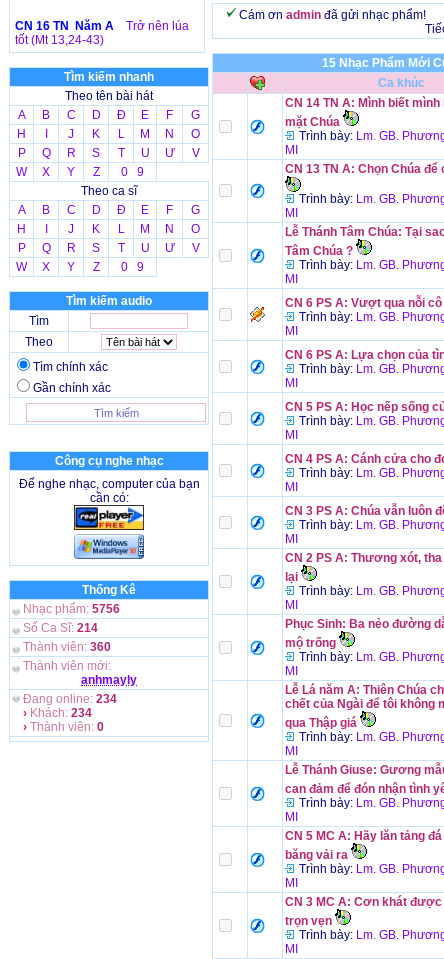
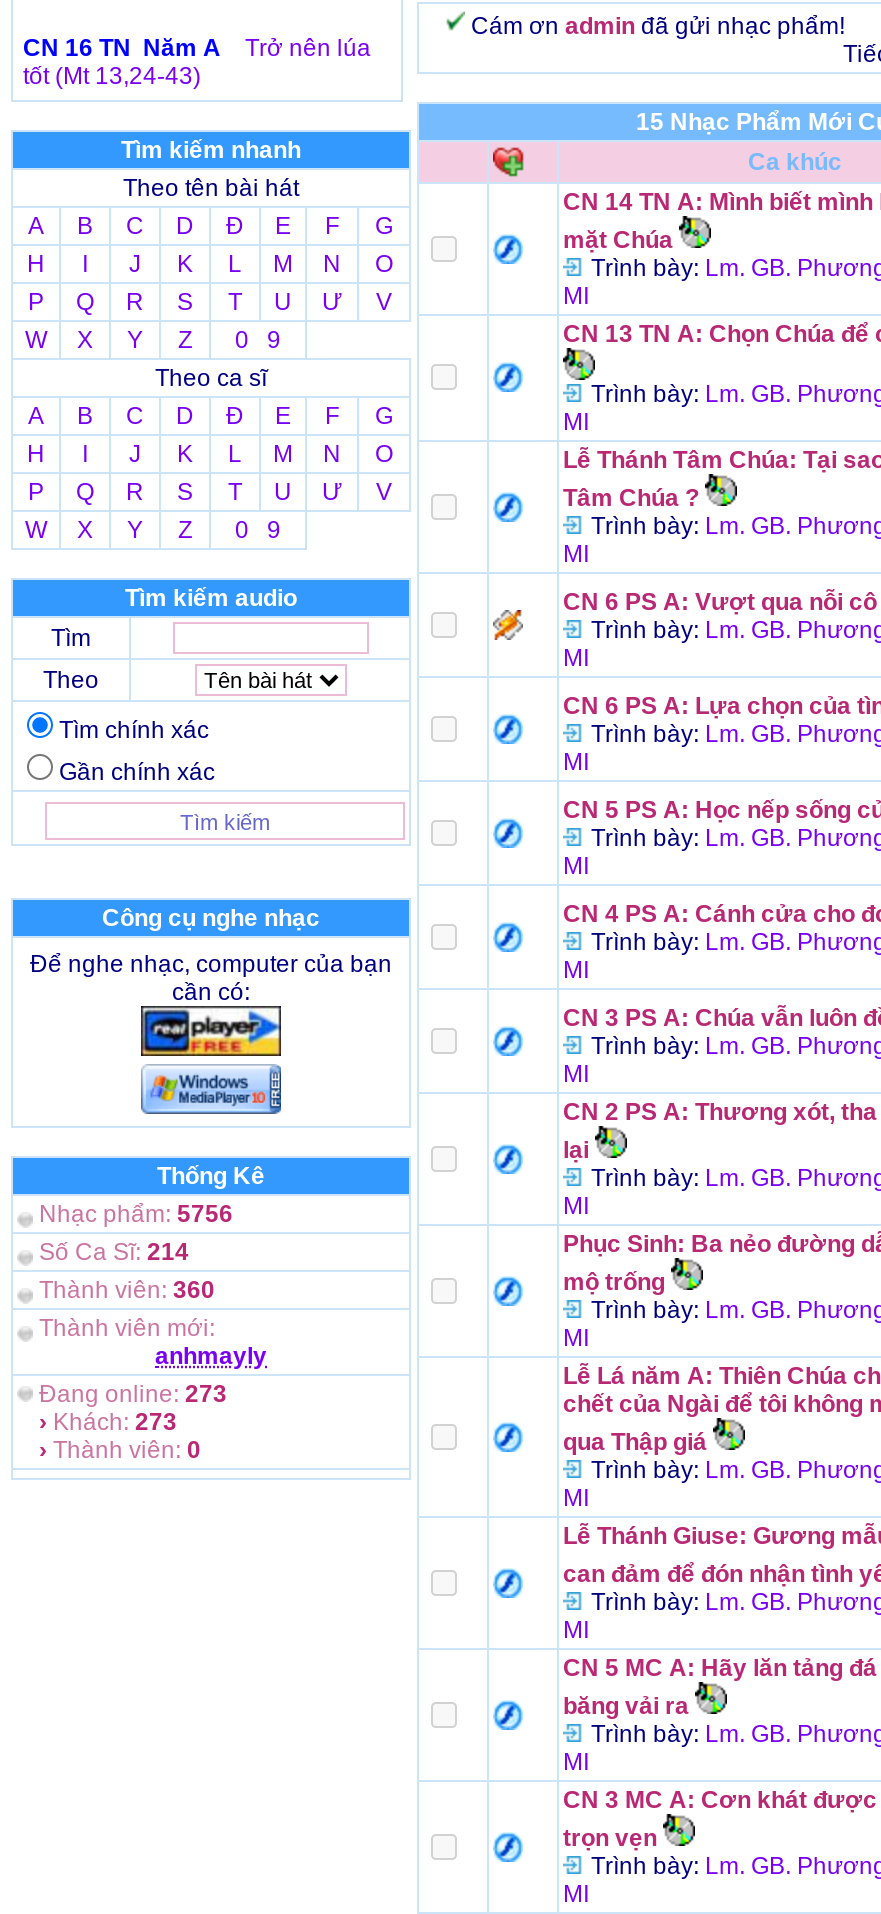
- Đang online: 234
+ Đang online: 273

- › Khách: 234
+ › Khách: 273
